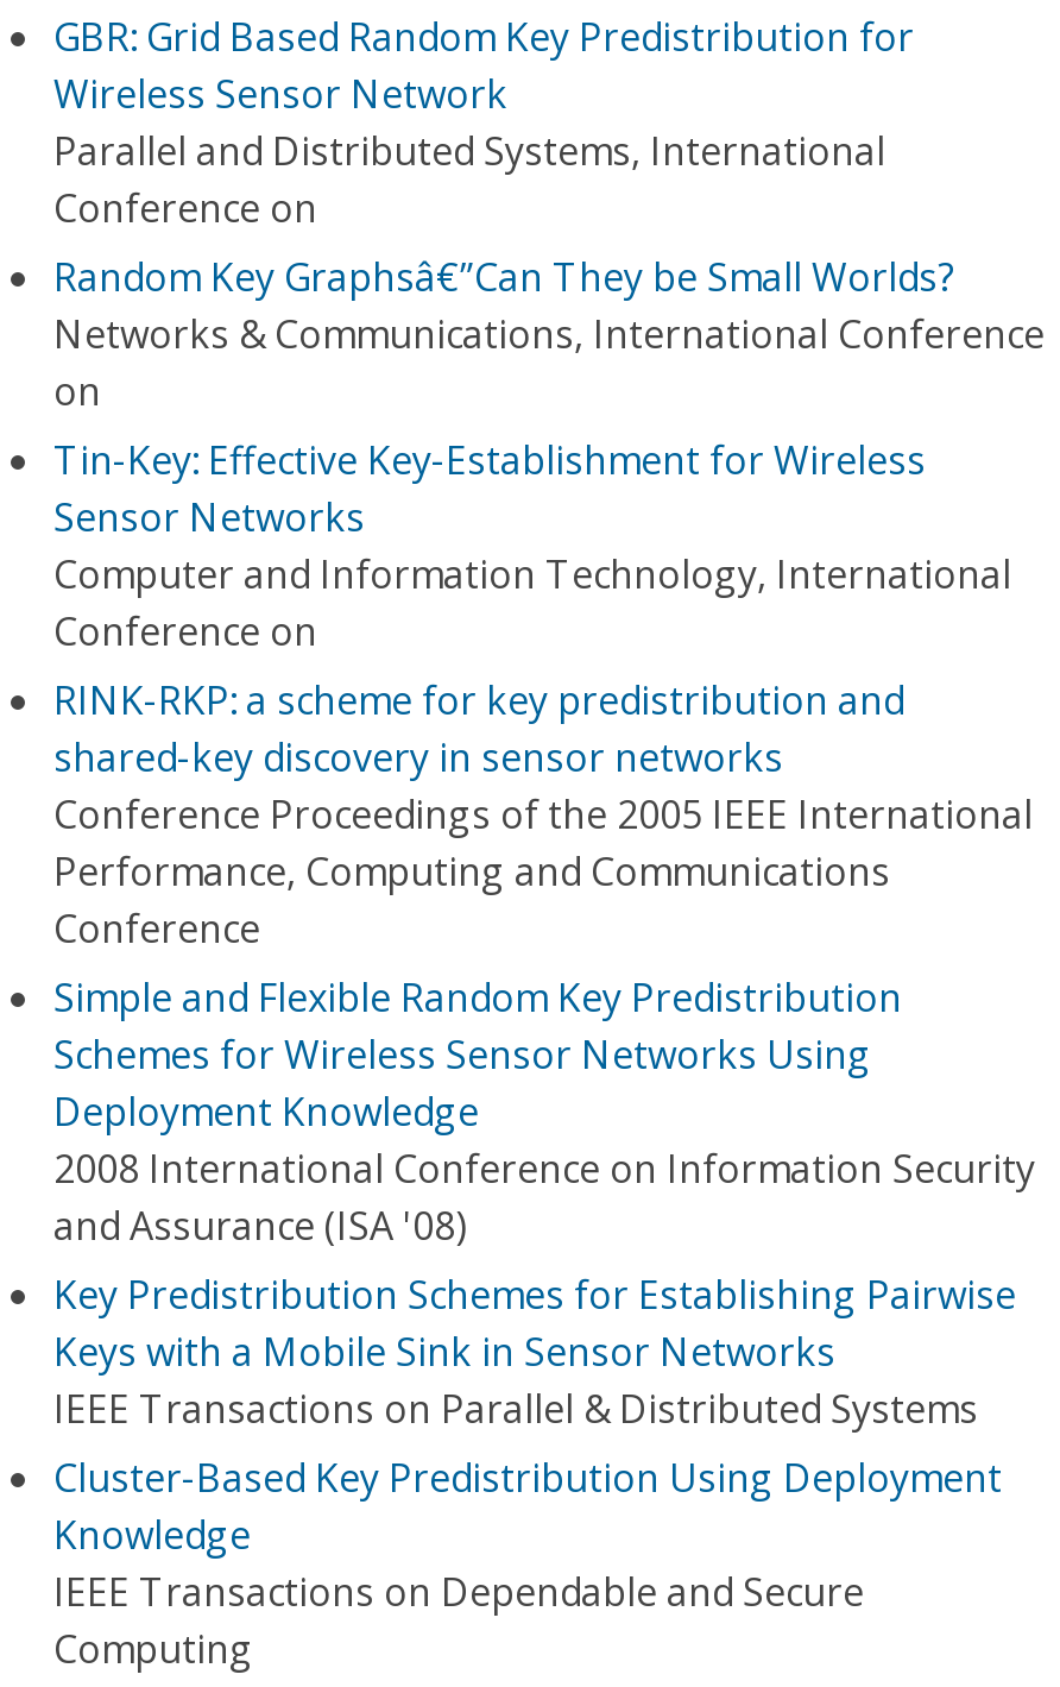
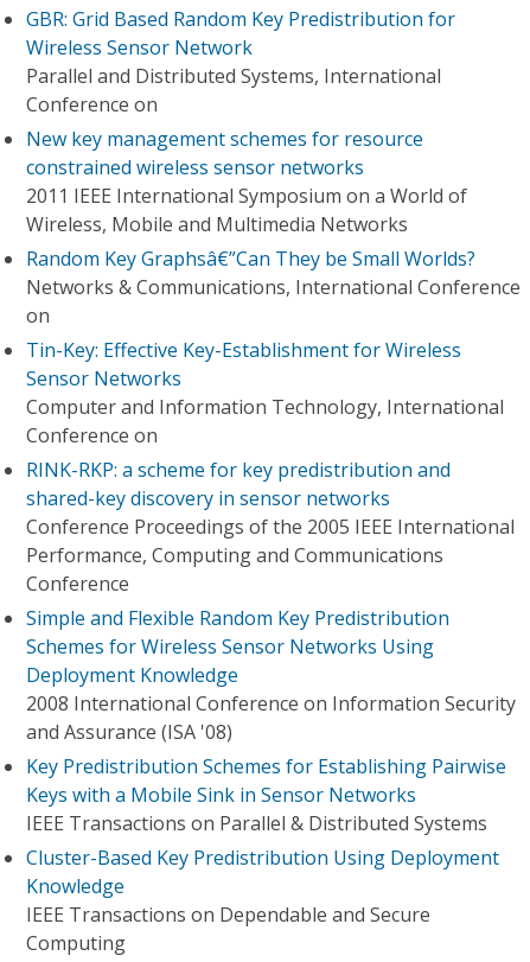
+ New key management schemes for resource
+ constrained wireless sensor networks
+ 2011 IEEE International Symposium on a World of
+ Wireless, Mobile and Multimedia Networks
